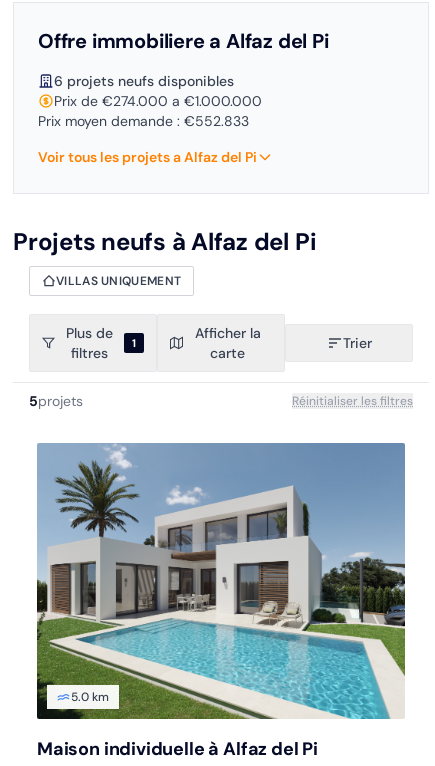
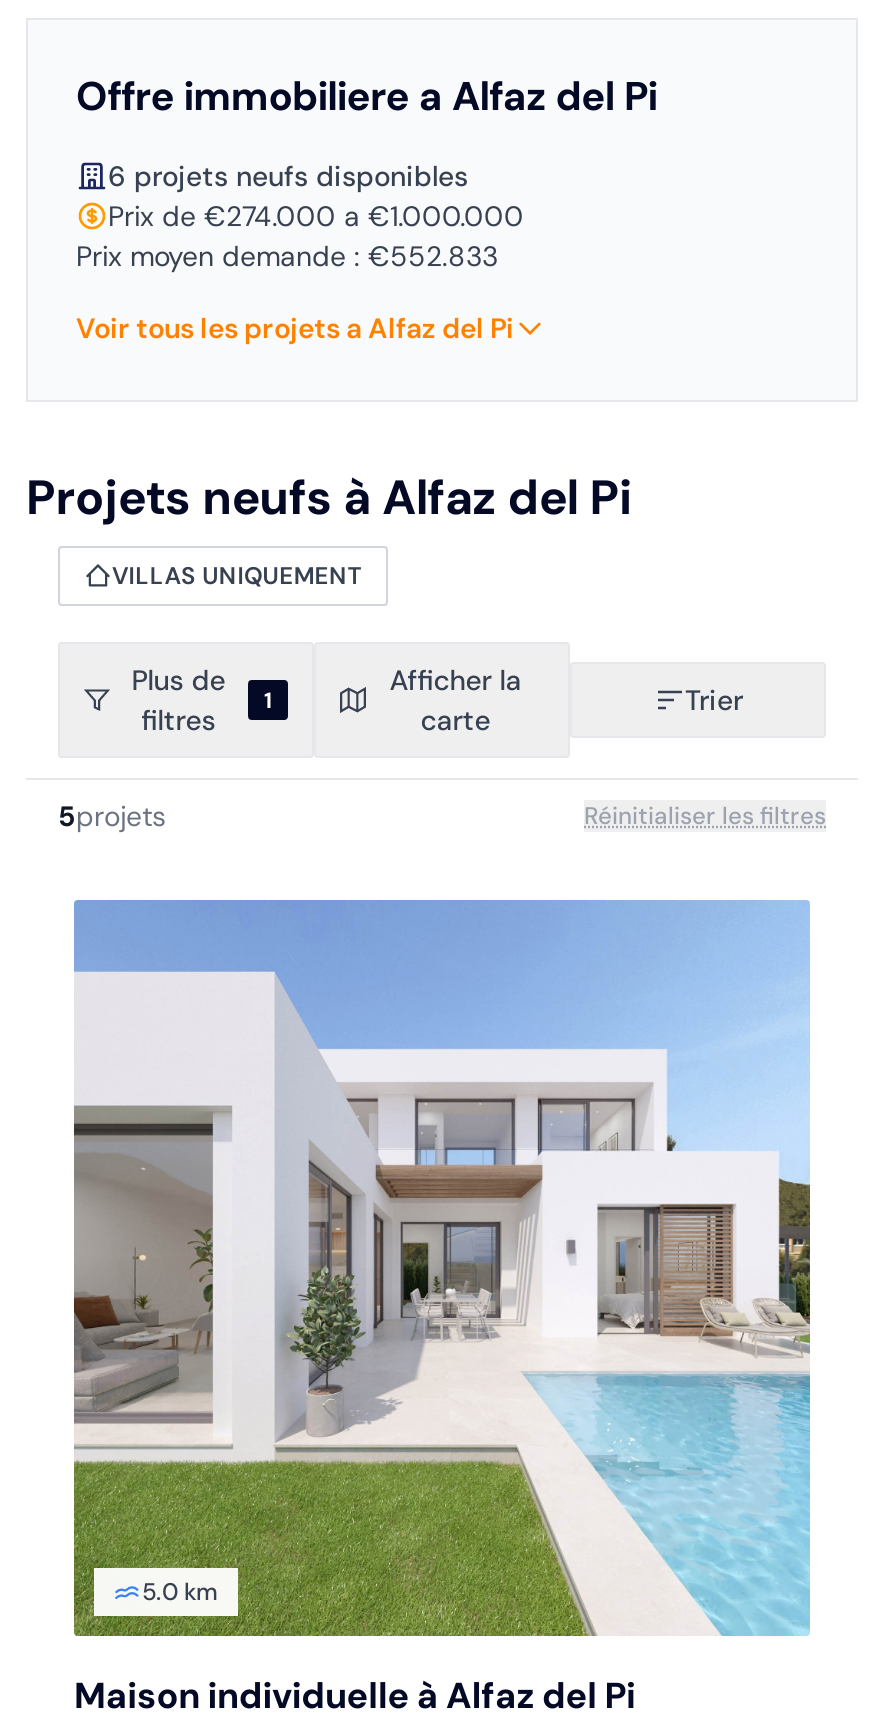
- [image]
+ [image]
